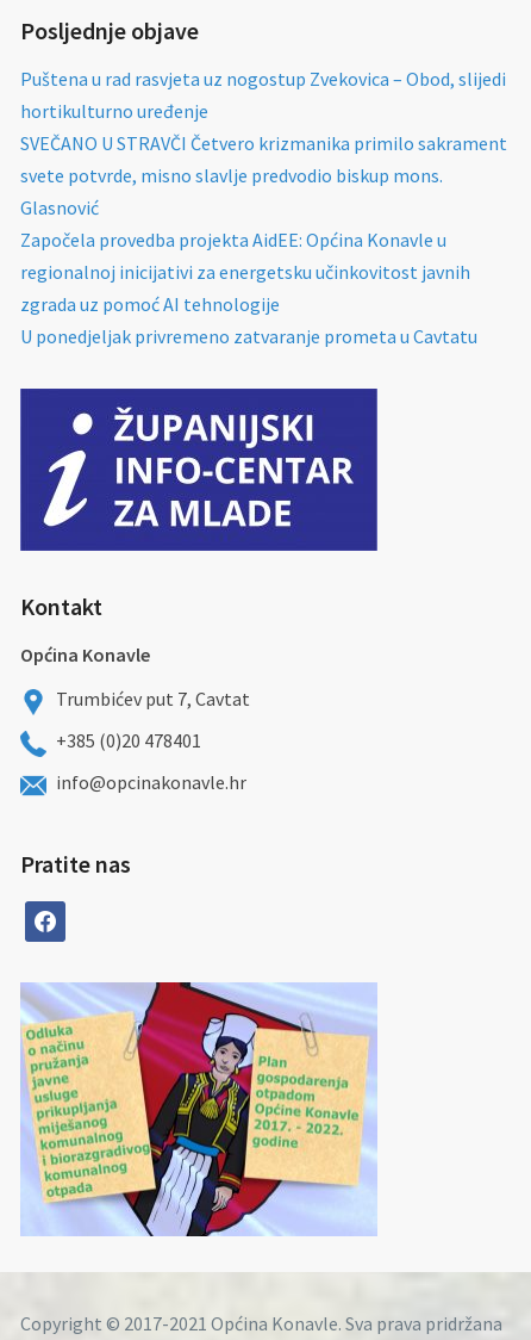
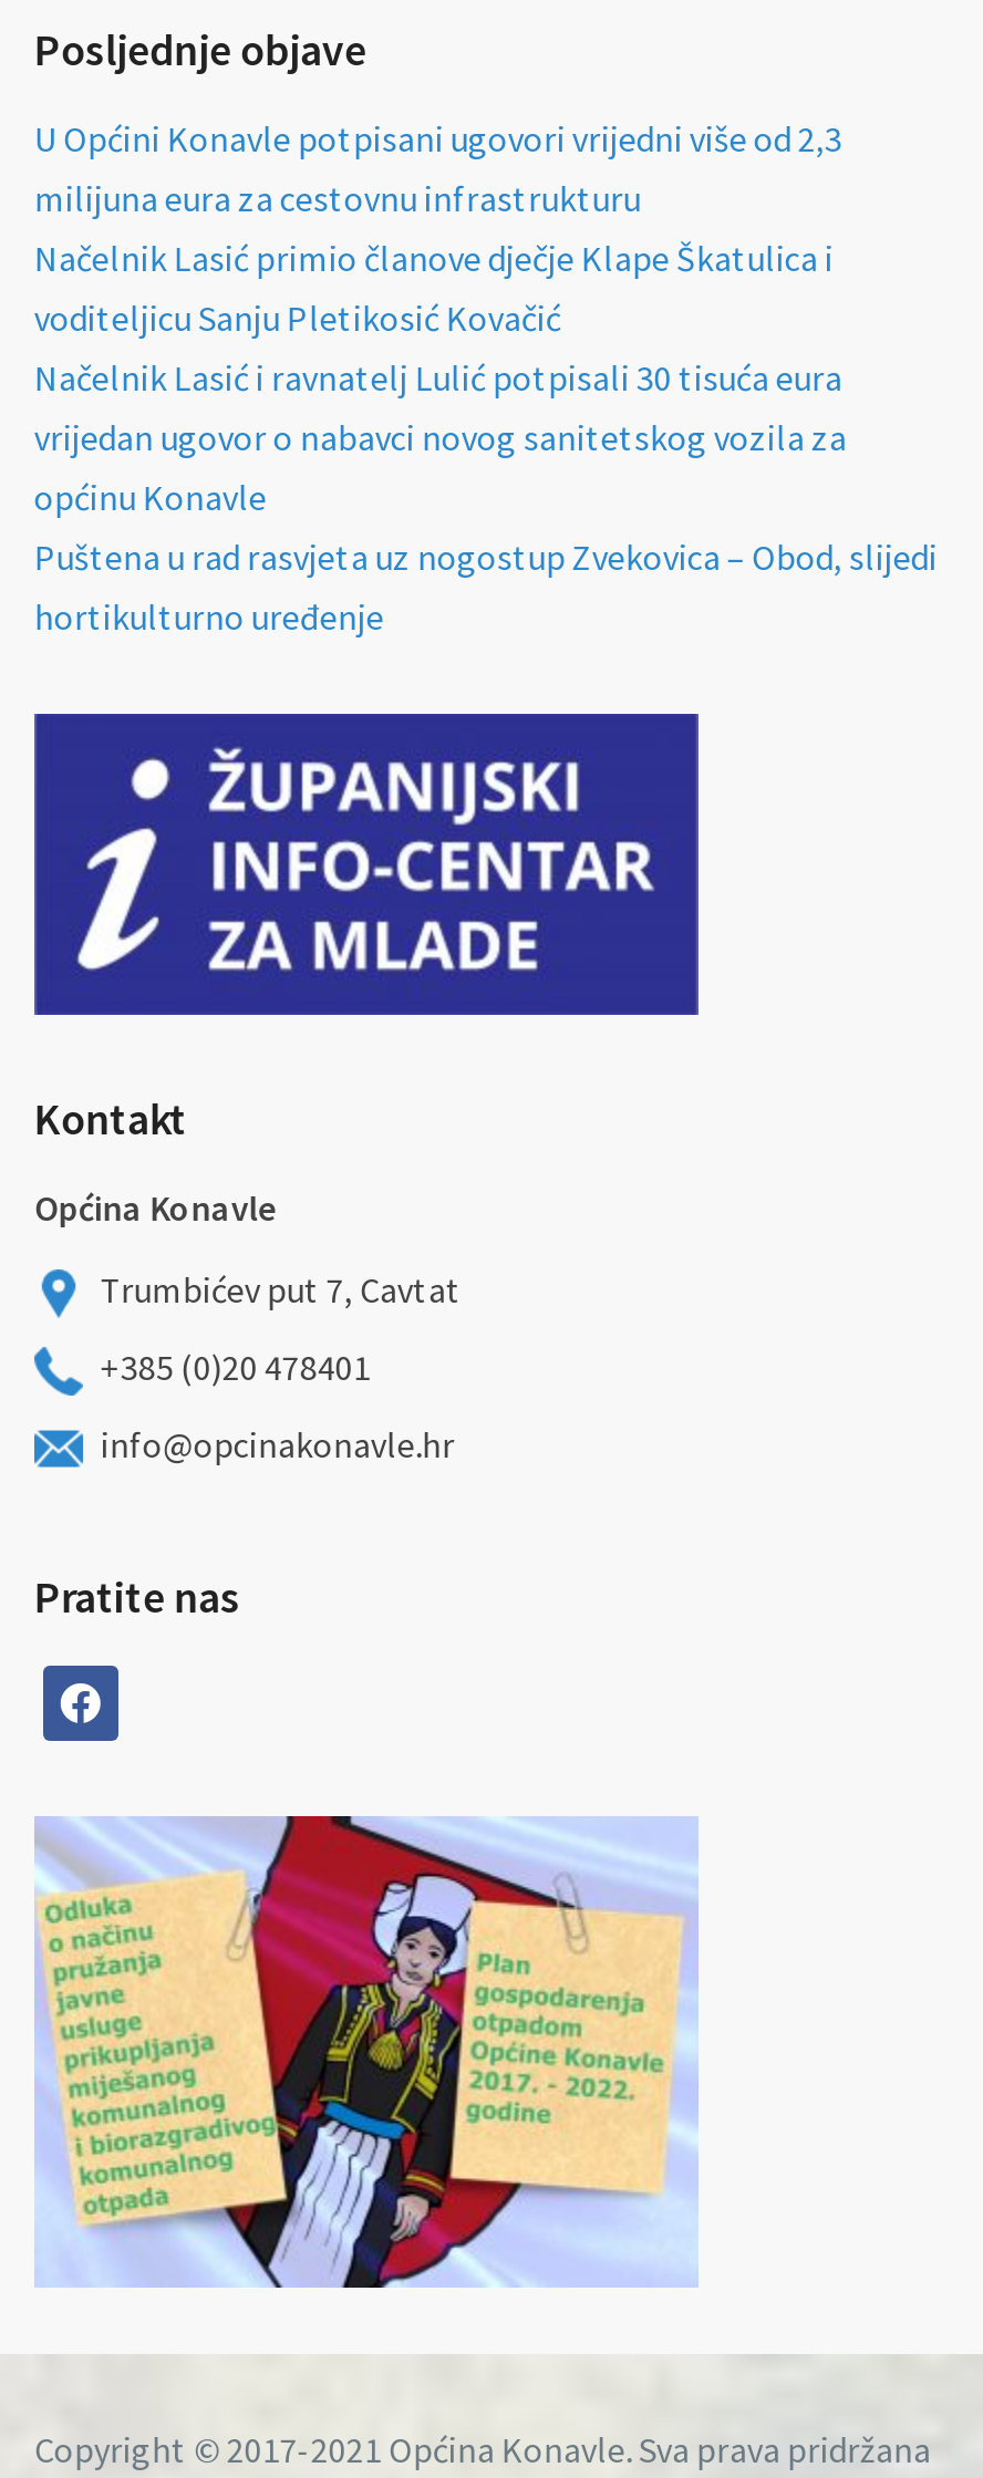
+ U Općini Konavle potpisani ugovori vrijedni više od 2,3
+ milijuna eura za cestovnu infrastrukturu
+ Načelnik Lasić primio članove dječje Klape Škatulica i
+ voditeljicu Sanju Pletikosić Kovačić
+ Načelnik Lasić i ravnatelj Lulić potpisali 30 tisuća eura
+ vrijedan ugovor o nabavci novog sanitetskog vozila za
+ općinu Konavle

moved down: Puštena u rad rasvjeta uz nogostup Zvekovica – Obod, slijedi | hortikulturno uređenje

- SVEČANO U STRAVČI Četvero krizmanika primilo sakrament
- svete potvrde, misno slavlje predvodio biskup mons.
- Glasnović
- Započela provedba projekta AidEE: Općina Konavle u
- regionalnoj inicijativi za energetsku učinkovitost javnih
- zgrada uz pomoć AI tehnologije
- U ponedjeljak privremeno zatvaranje prometa u Cavtatu
